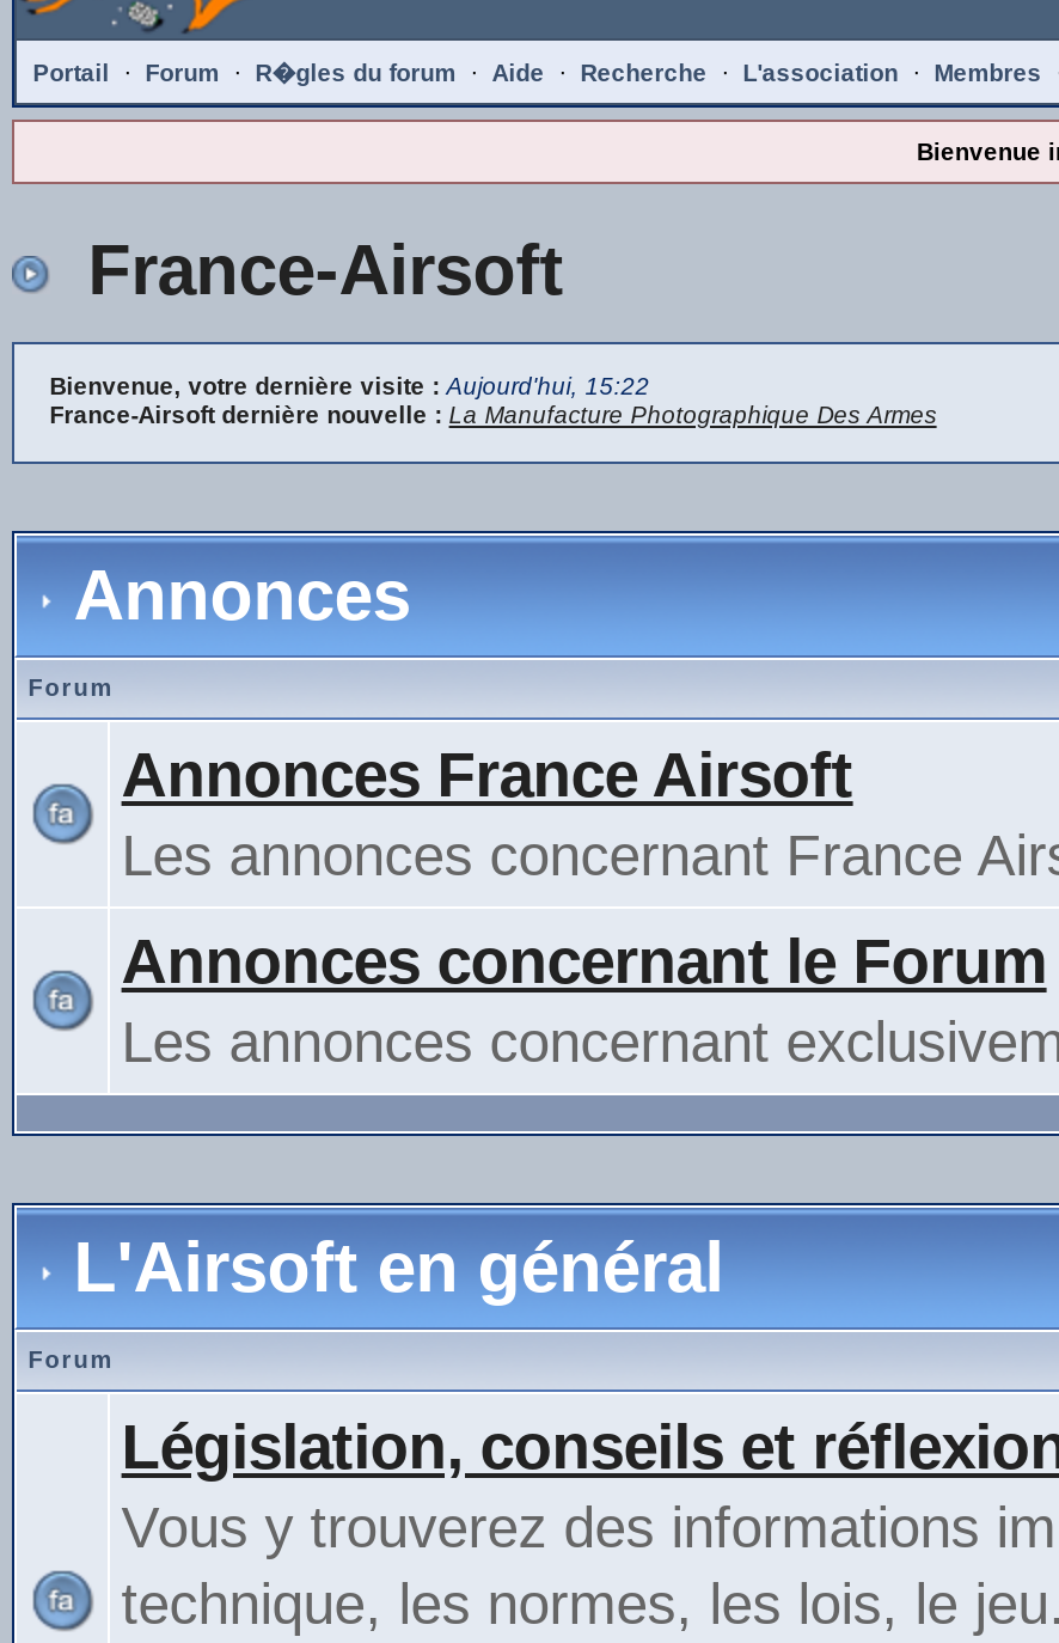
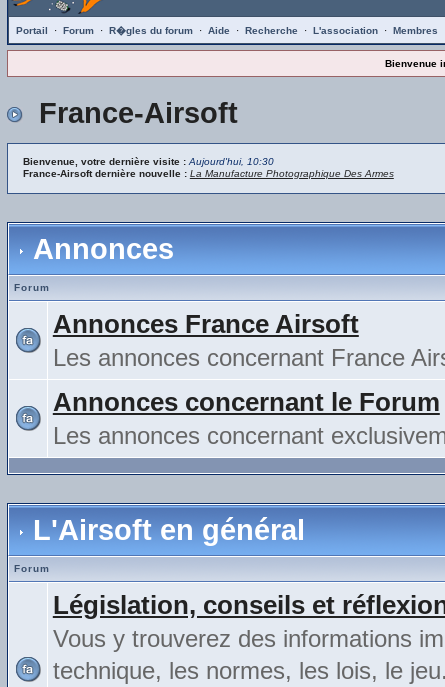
- Bienvenue, votre dernière visite : Aujourd'hui, 15:22
+ Bienvenue, votre dernière visite : Aujourd'hui, 10:30
